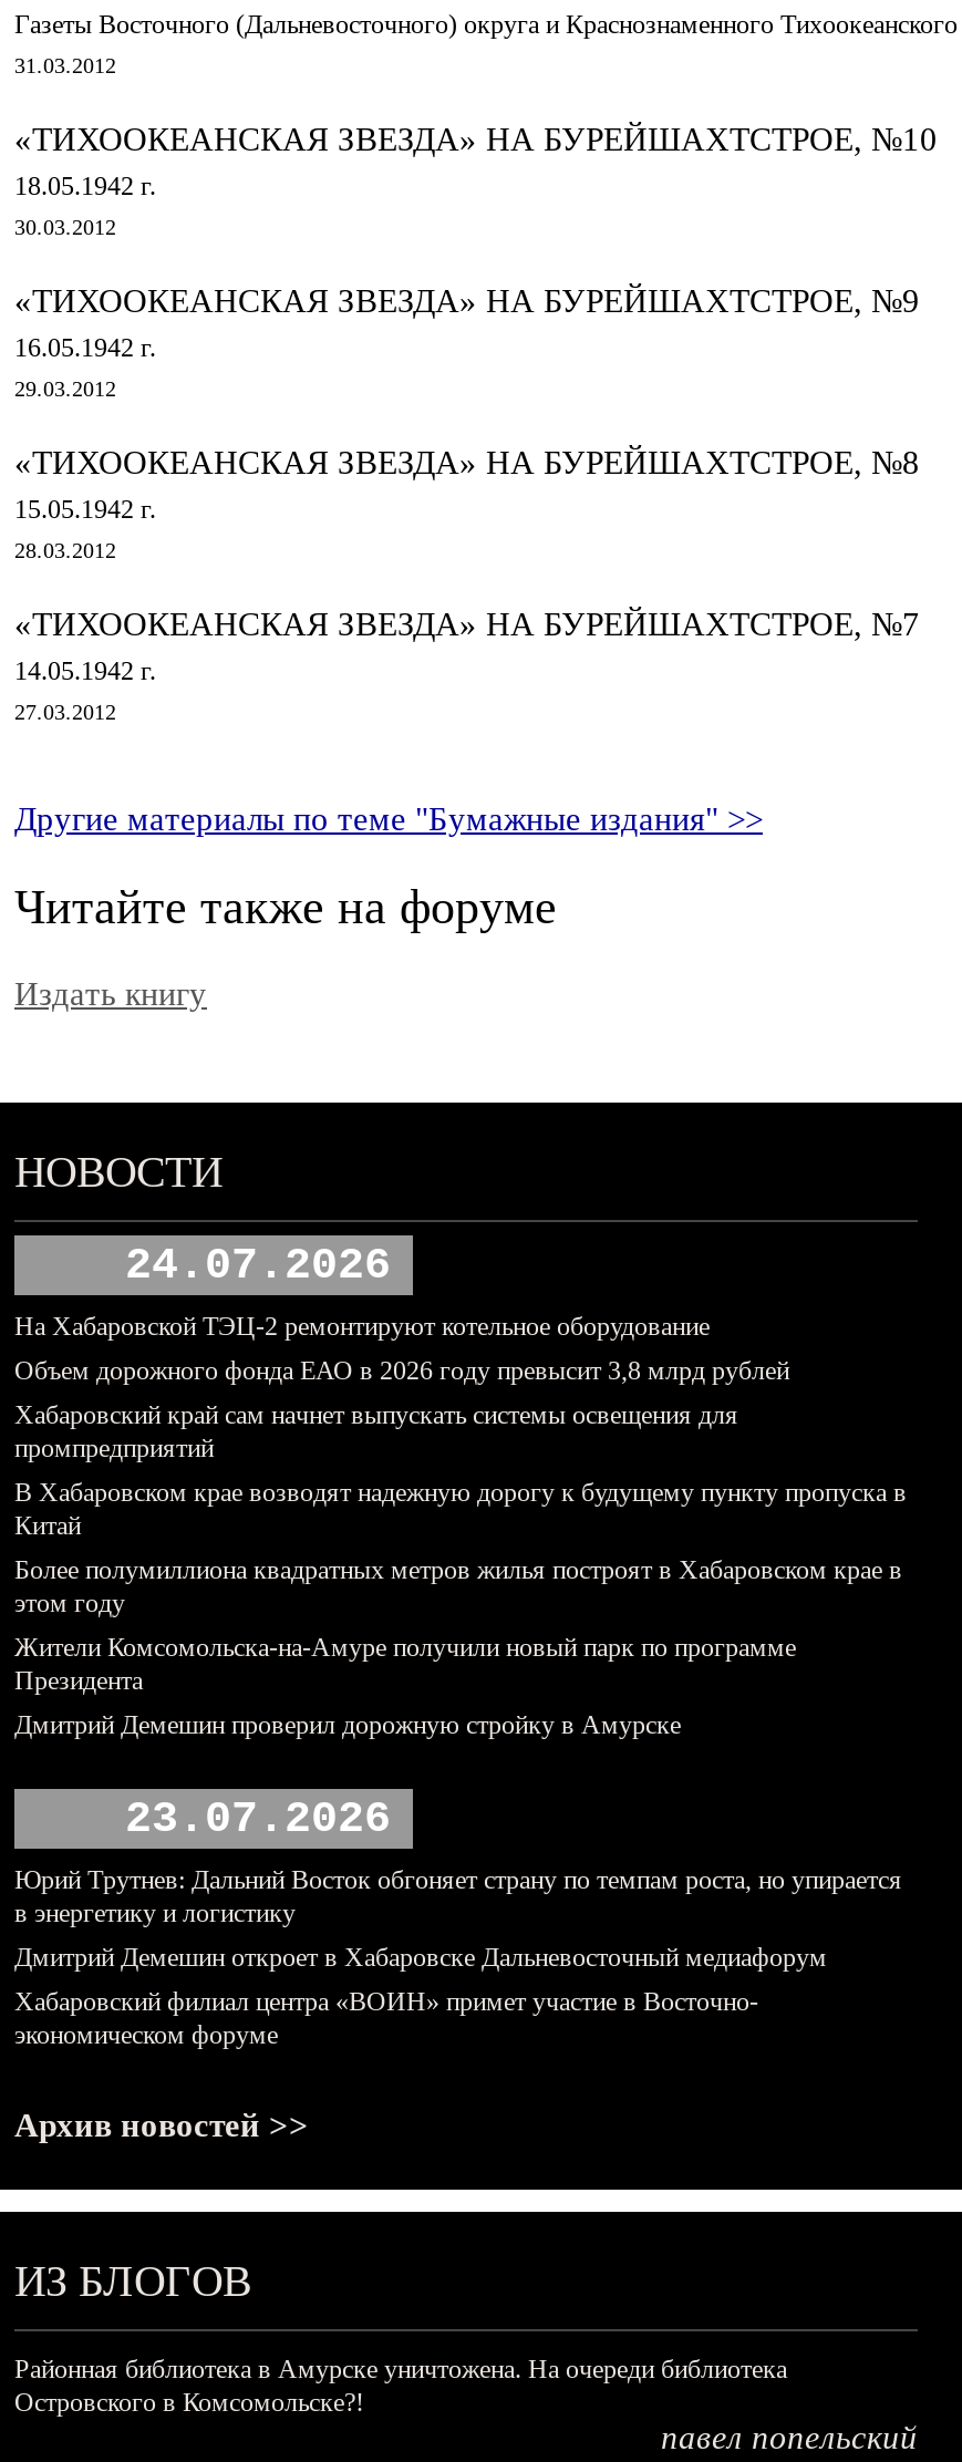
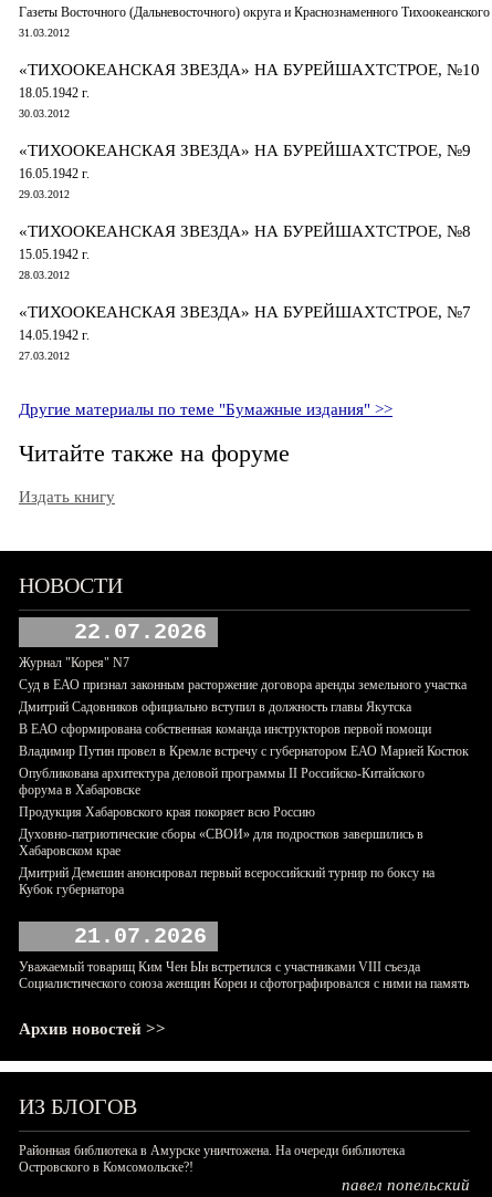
- 24.07.2026
- На Хабаровской ТЭЦ-2 ремонтируют котельное оборудование
- Объем дорожного фонда ЕАО в 2026 году превысит 3,8 млрд рублей
- Хабаровский край сам начнет выпускать системы освещения для
- промпредприятий
- В Хабаровском крае возводят надежную дорогу к будущему пункту пропуска в
- Китай
- Более полумиллиона квадратных метров жилья построят в Хабаровском крае в
- этом году
- Жители Комсомольска-на-Амуре получили новый парк по программе
- Президента
- Дмитрий Демешин проверил дорожную стройку в Амурске
+ 22.07.2026
+ Журнал "Корея" N7
+ Суд в ЕАО признал законным расторжение договора аренды земельного участка
+ Дмитрий Садовников официально вступил в должность главы Якутска
+ В ЕАО сформирована собственная команда инструкторов первой помощи
+ Владимир Путин провел в Кремле встречу с губернатором ЕАО Марией Костюк
+ Опубликована архитектура деловой программы II Российско-Китайского
+ форума в Хабаровске
+ Продукция Хабаровского края покоряет всю Россию
+ Духовно-патриотические сборы «СВОИ» для подростков завершились в
+ Хабаровском крае
+ Дмитрий Демешин анонсировал первый всероссийский турнир по боксу на
+ Кубок губернатора

- 23.07.2026
- Юрий Трутнев: Дальний Восток обгоняет страну по темпам роста, но упирается
- в энергетику и логистику
- Дмитрий Демешин откроет в Хабаровске Дальневосточный медиафорум
- Хабаровский филиал центра «ВОИН» примет участие в Восточно-
- экономическом форуме
+ 21.07.2026
+ Уважаемый товарищ Ким Чен Ын встретился с участниками VIII съезда
+ Социалистического союза женщин Кореи и сфотографировался с ними на память
